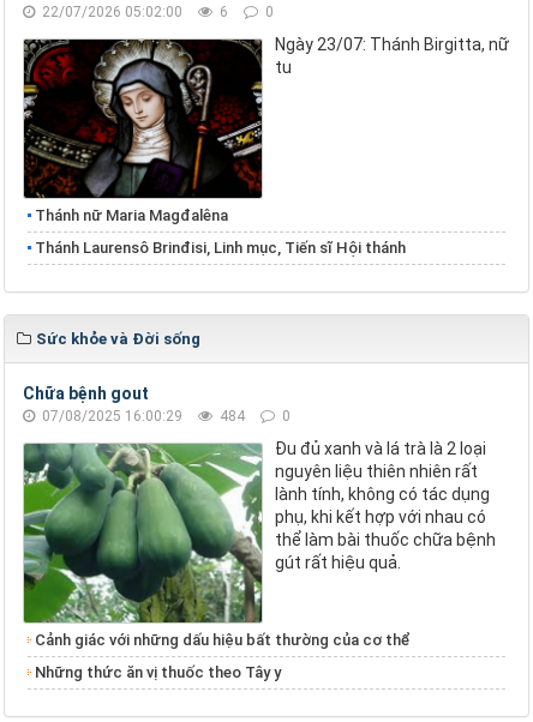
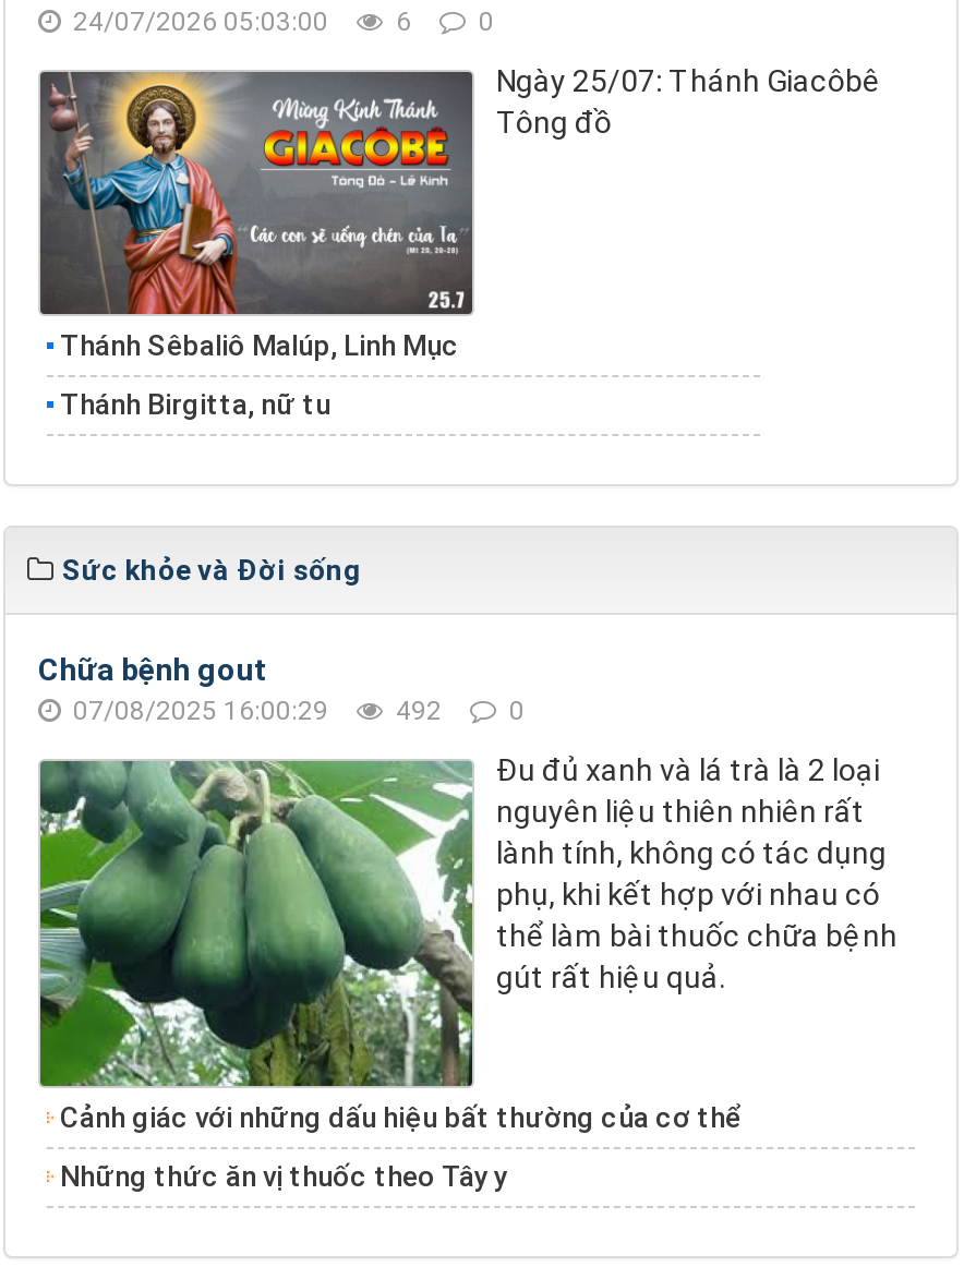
- 22/07/2026 05:02:00
+ 24/07/2026 05:03:00

- [image]
- Ngày 23/07: Thánh Birgitta, nữ
- tu
+ [image]
+ Ngày 25/07: Thánh Giacôbê
+ Tông đồ

- Thánh nữ Maria Magđalêna
+ Thánh Sêbaliô Malúp, Linh Mục

- Thánh Laurensô Brinđisi, Linh mục, Tiến sĩ Hội thánh
+ Thánh Birgitta, nữ tu

- 07/08/2025 16:00:29 484 0
+ 07/08/2025 16:00:29 492 0
